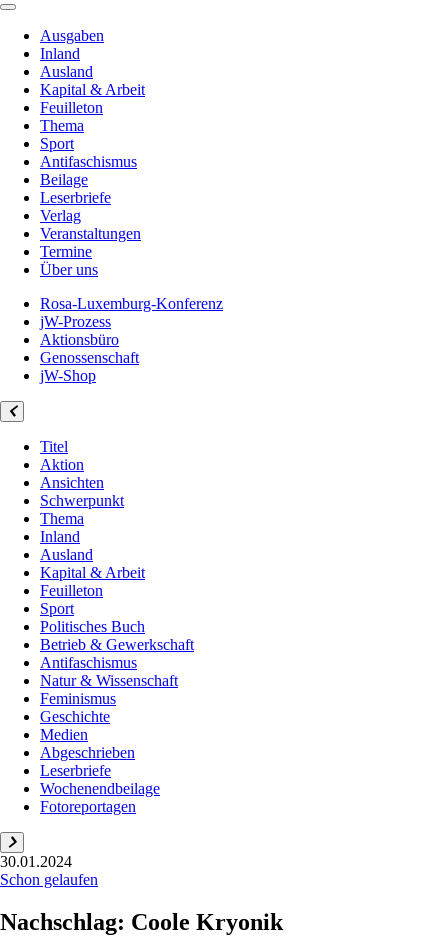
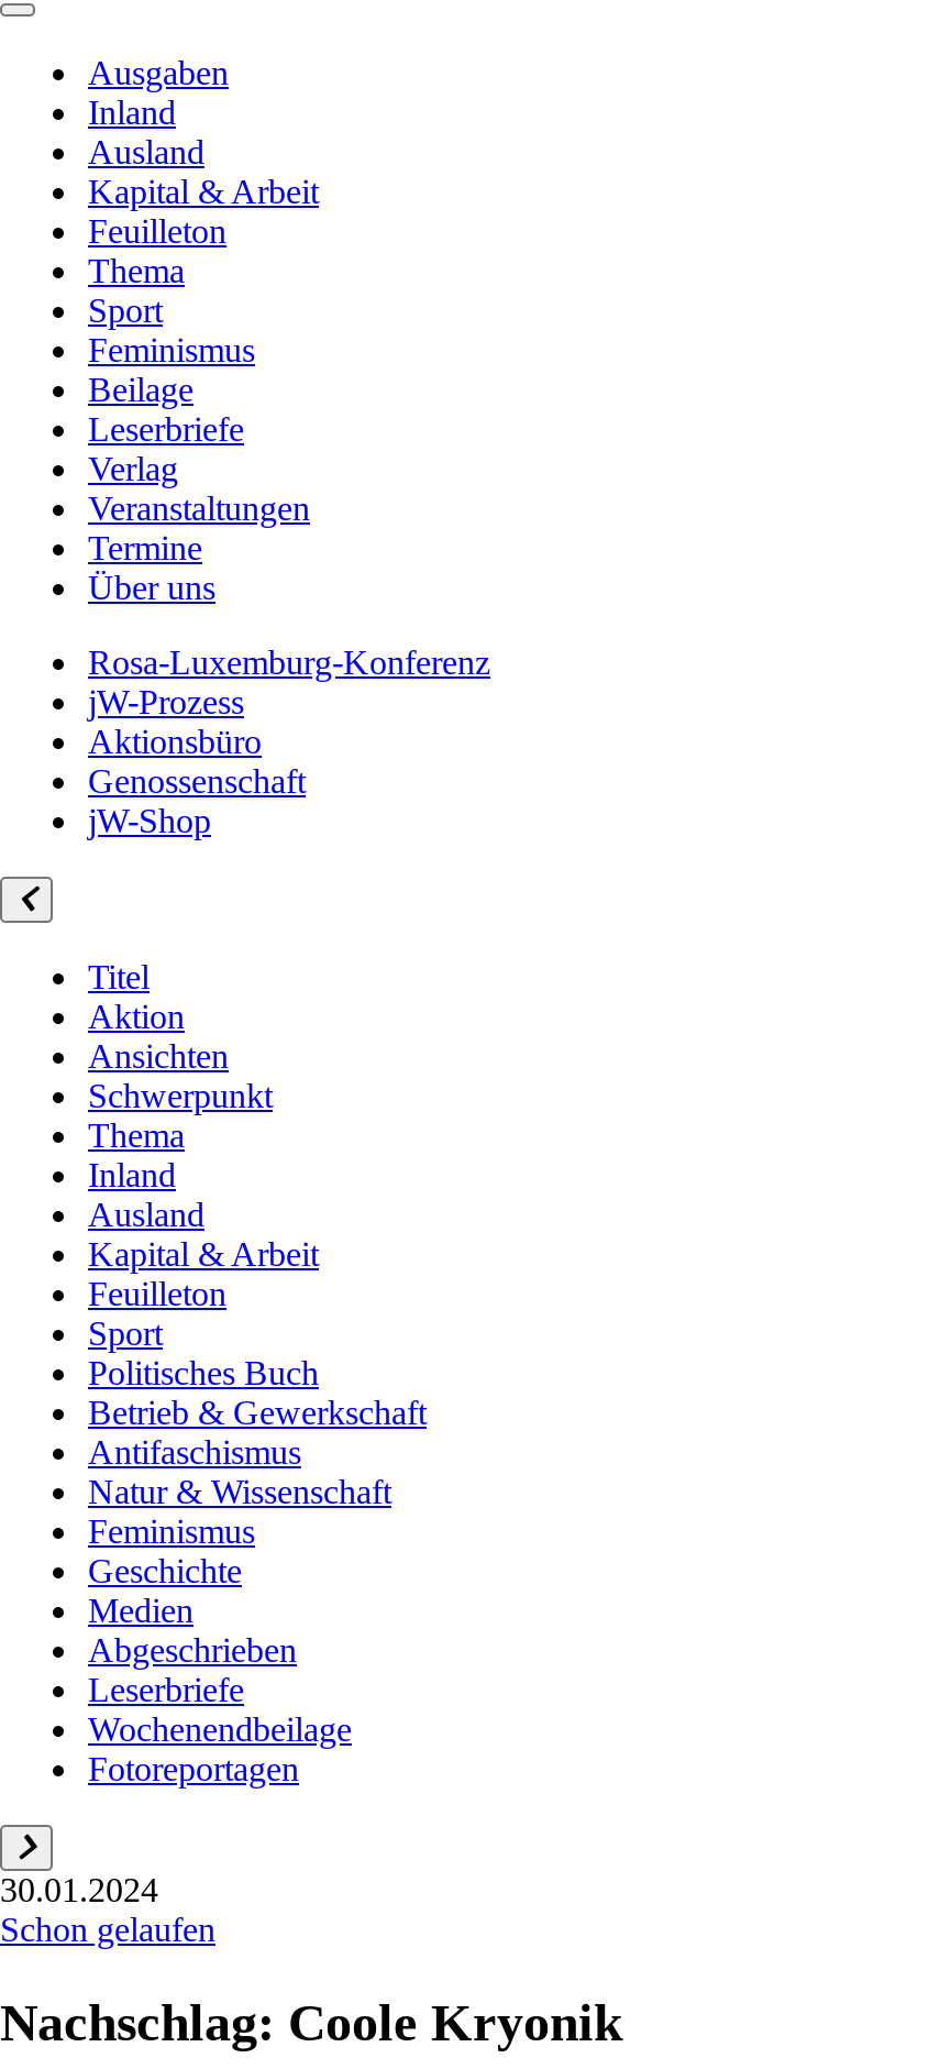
- Antifaschismus
+ Feminismus
